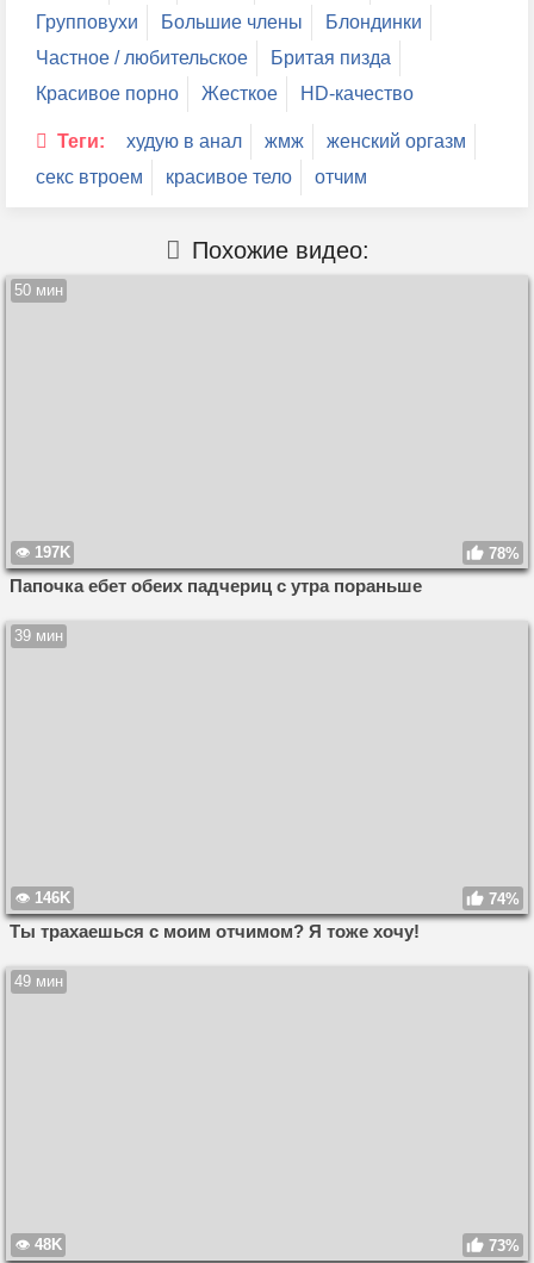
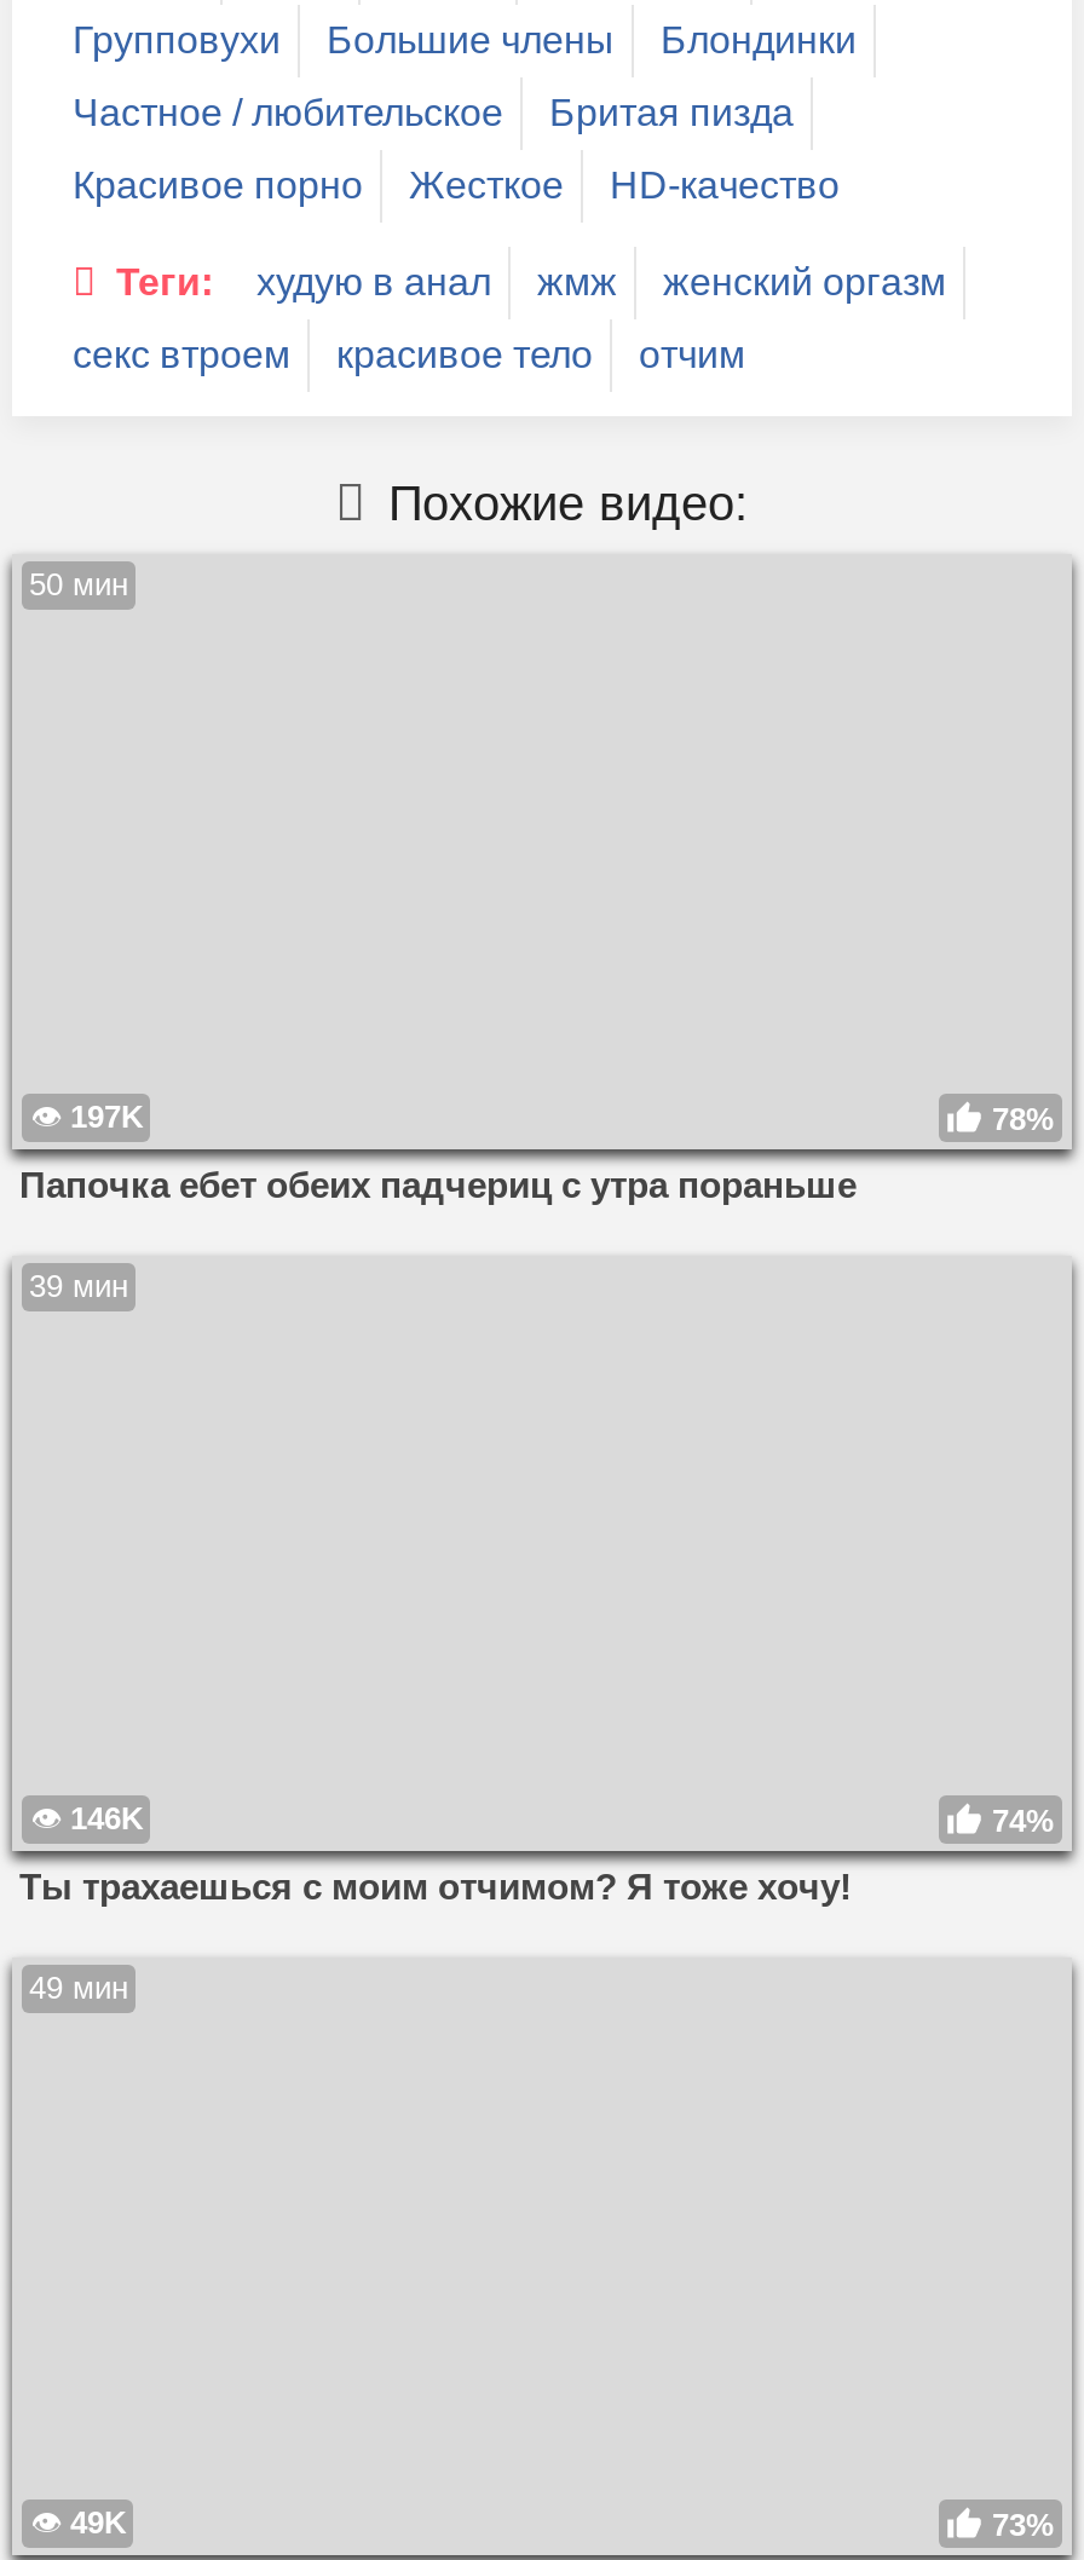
- 48K
+ 49K
